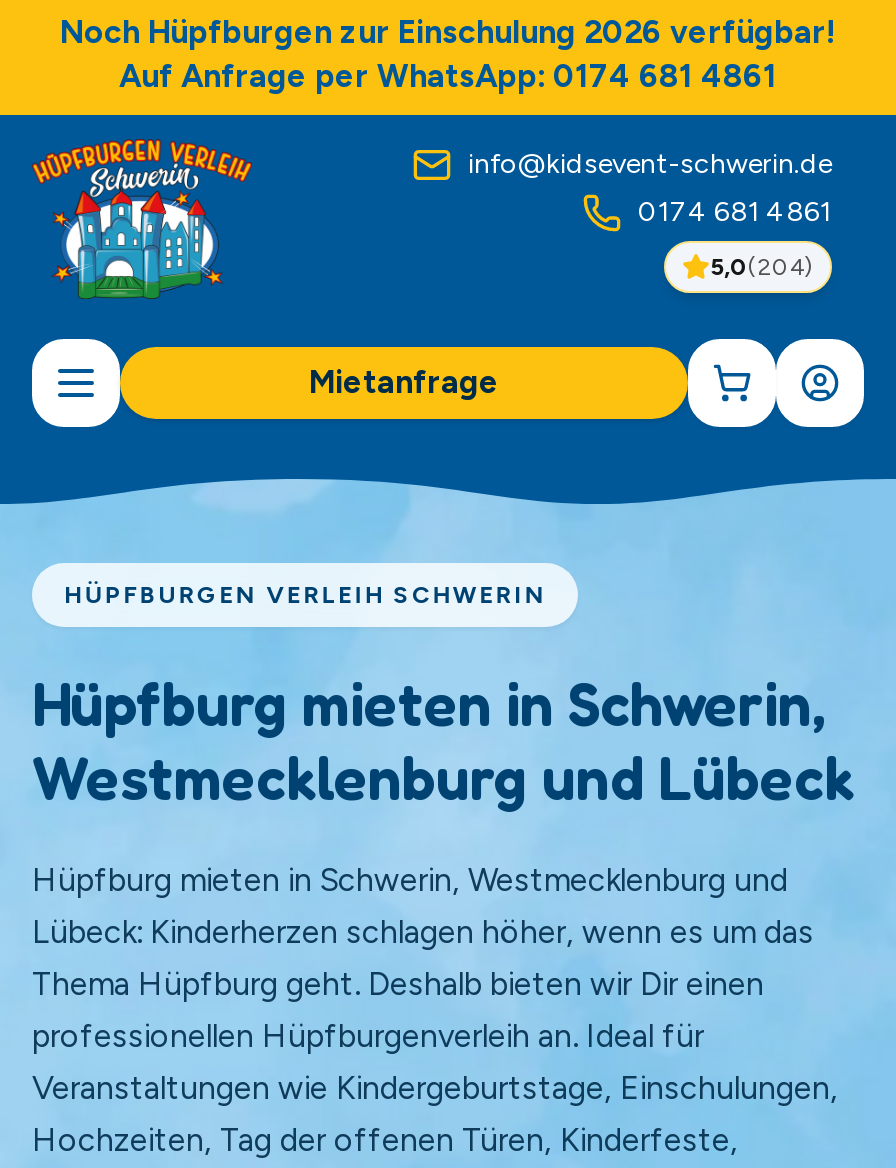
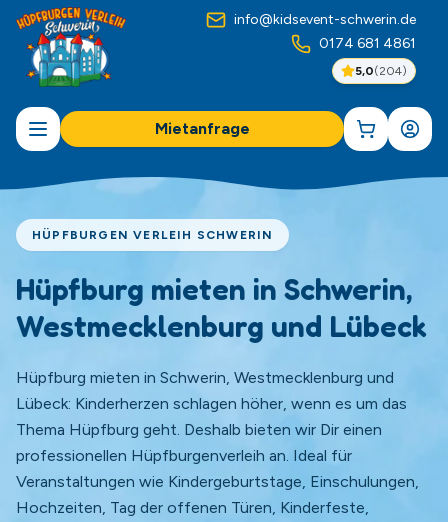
- Noch Hüpfburgen zur Einschulung 2026 verfügbar!
- Auf Anfrage per WhatsApp: 0174 681 4861
